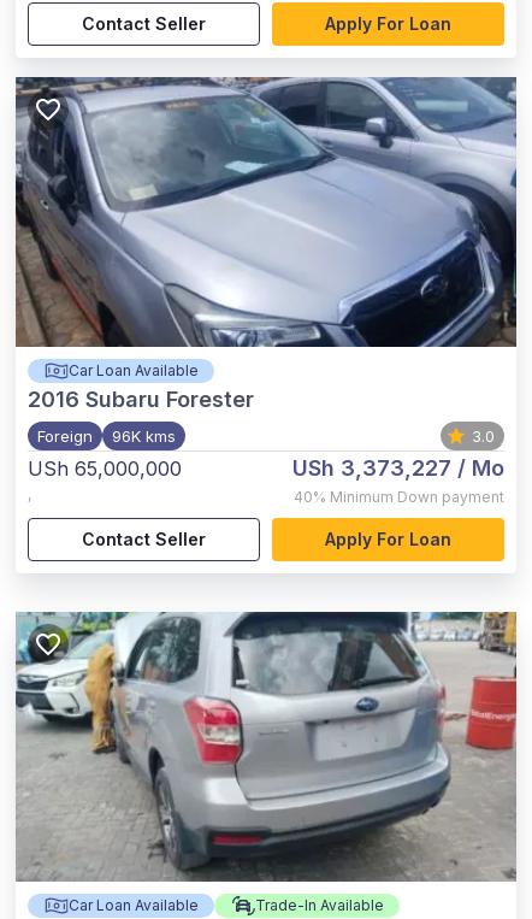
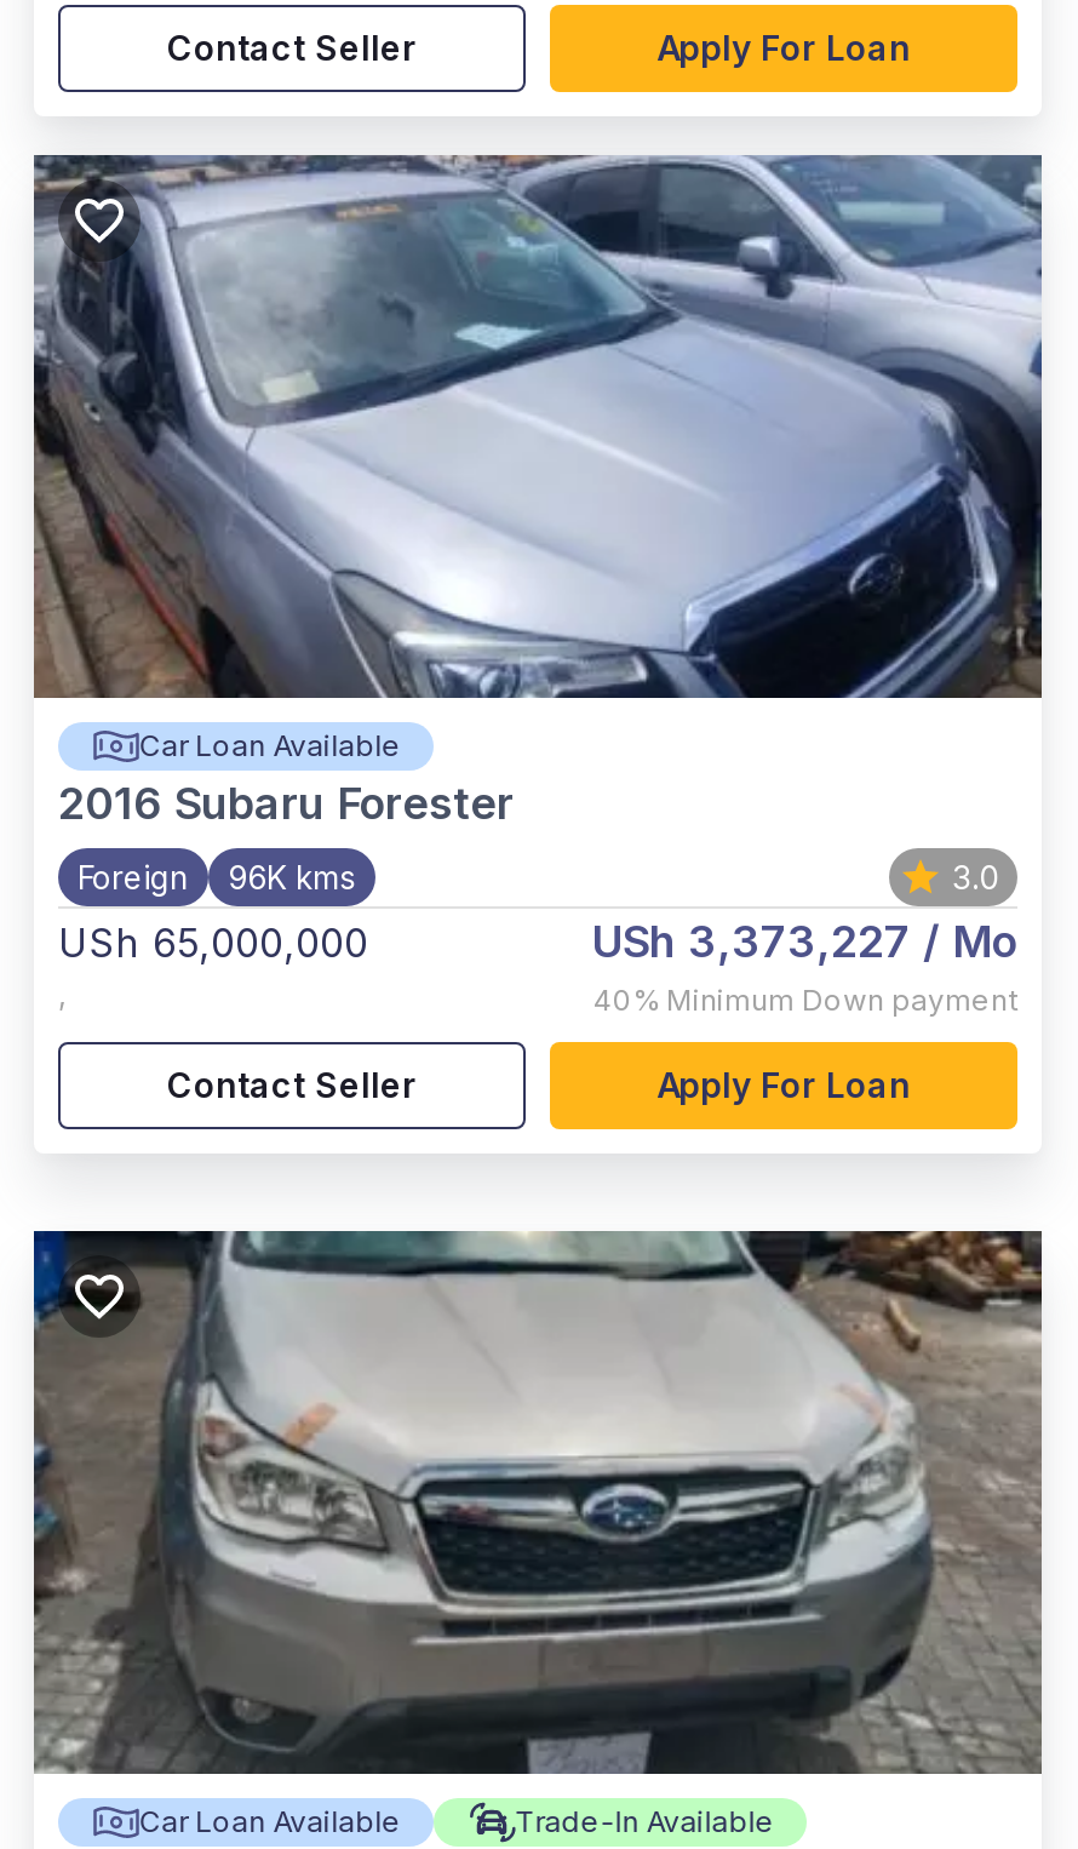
- [image]
+ [image]
